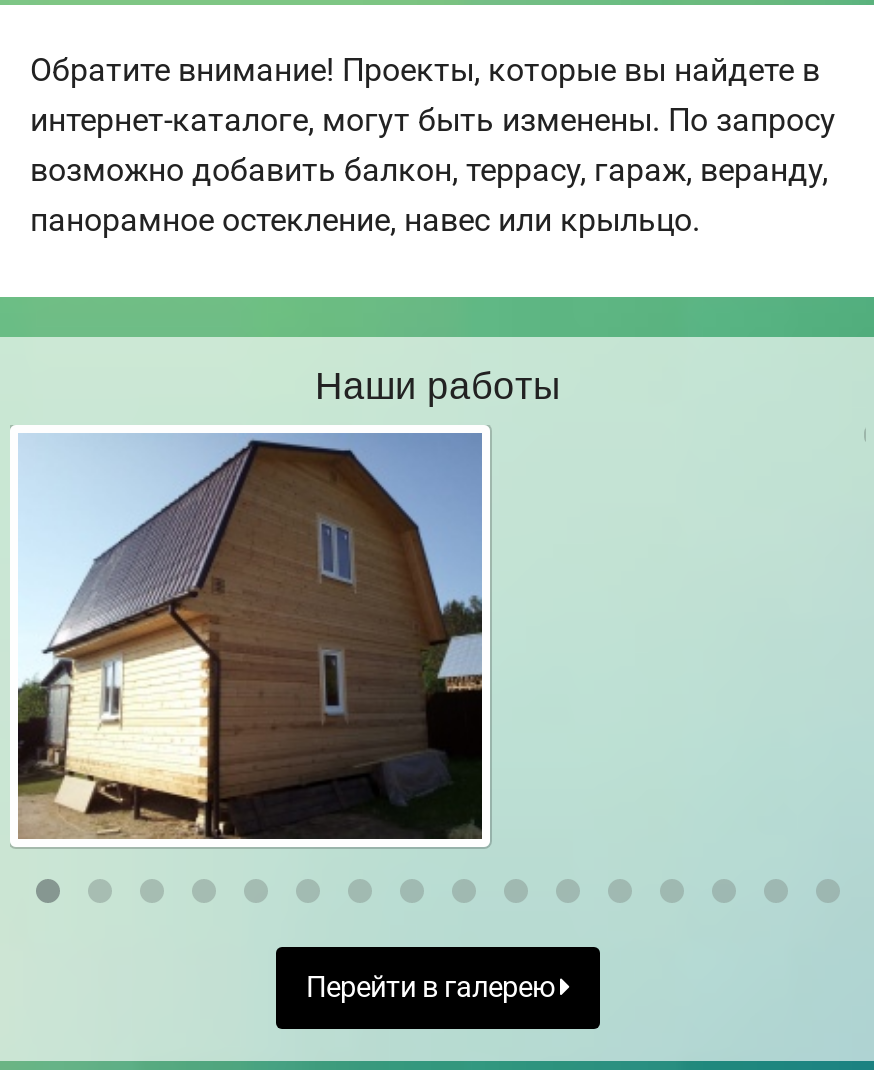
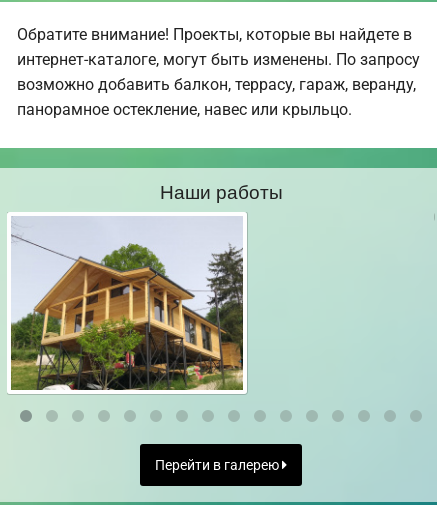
- [image]
+ [image]
